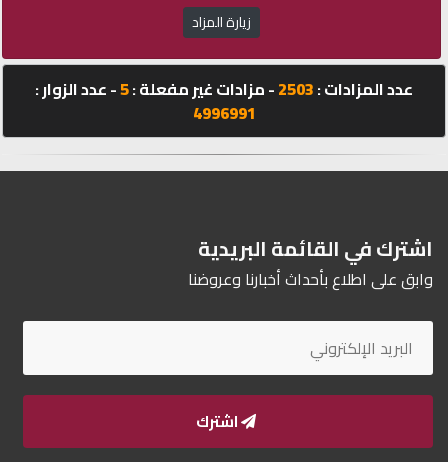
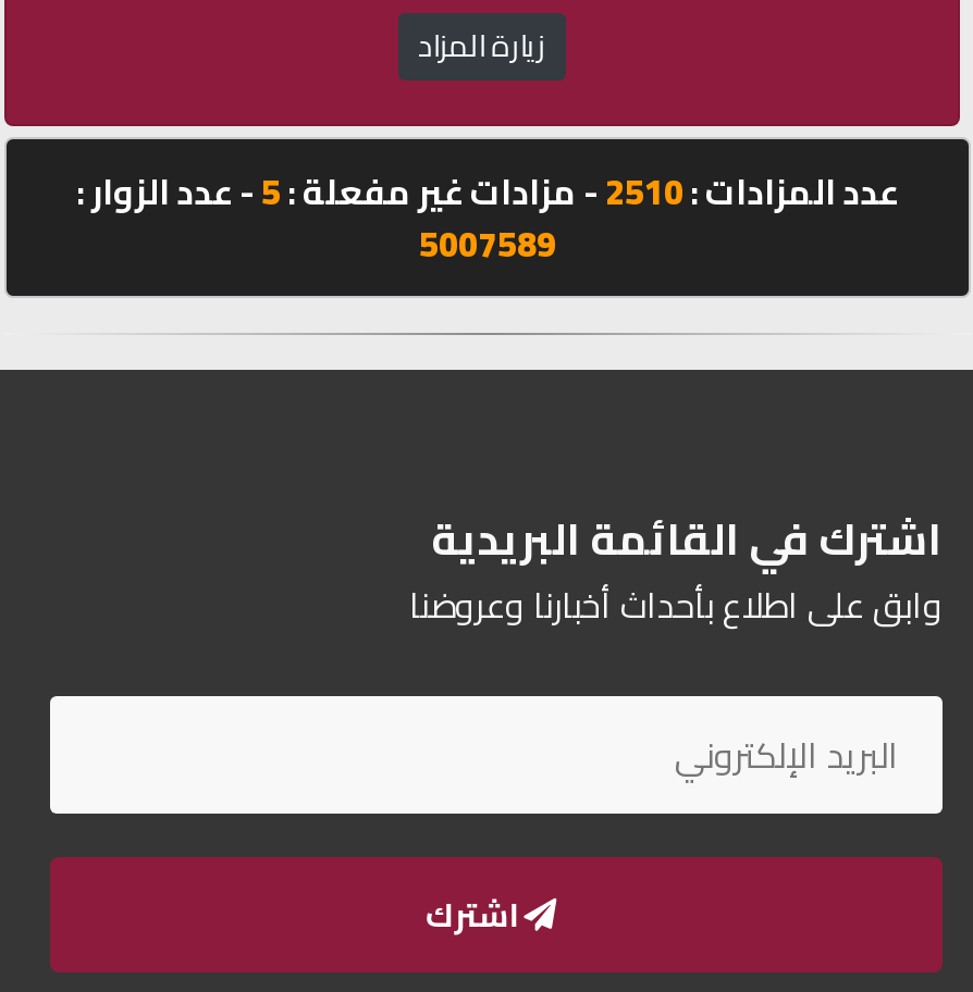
- عدد المزادات :2503- مزادات غير مفعلة :5- عدد الزوار :
+ عدد المزادات :2510- مزادات غير مفعلة :5- عدد الزوار :

- 4996991
+ 5007589
